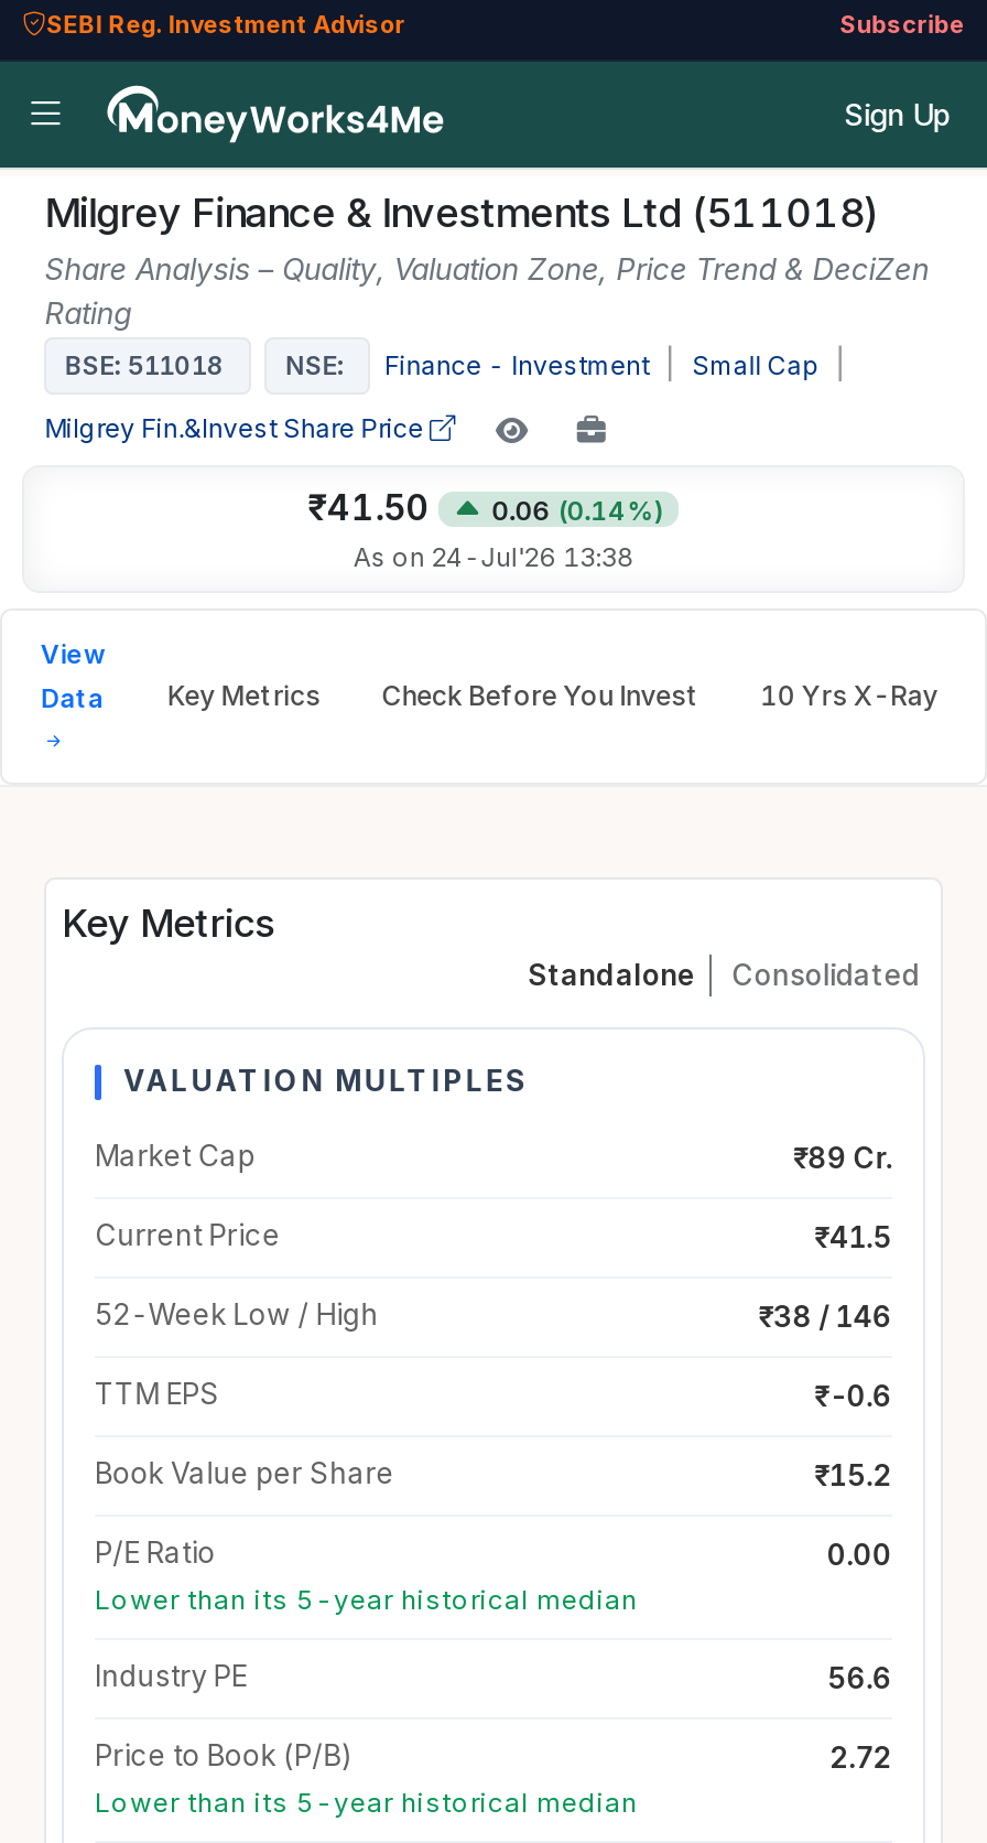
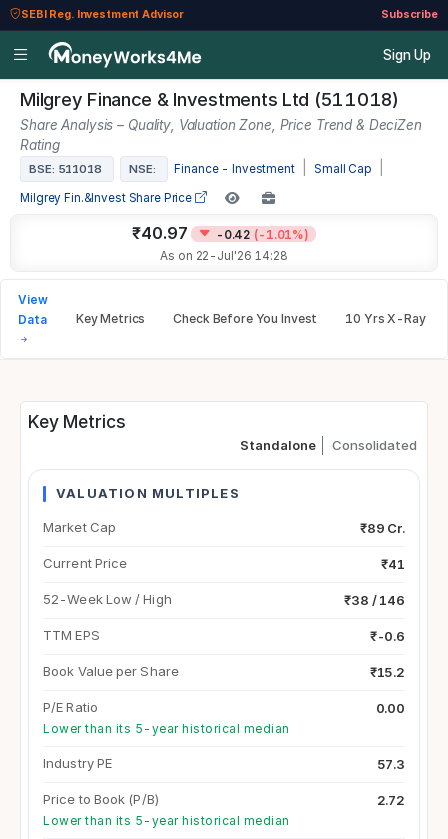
- ₹41.50
+ ₹40.97

- 0.06 (0.14%)
+ -0.42 (-1.01%)

- As on 24-Jul'26 13:38
+ As on 22-Jul'26 14:28

- ₹41.5
+ ₹41

- 56.6
+ 57.3
